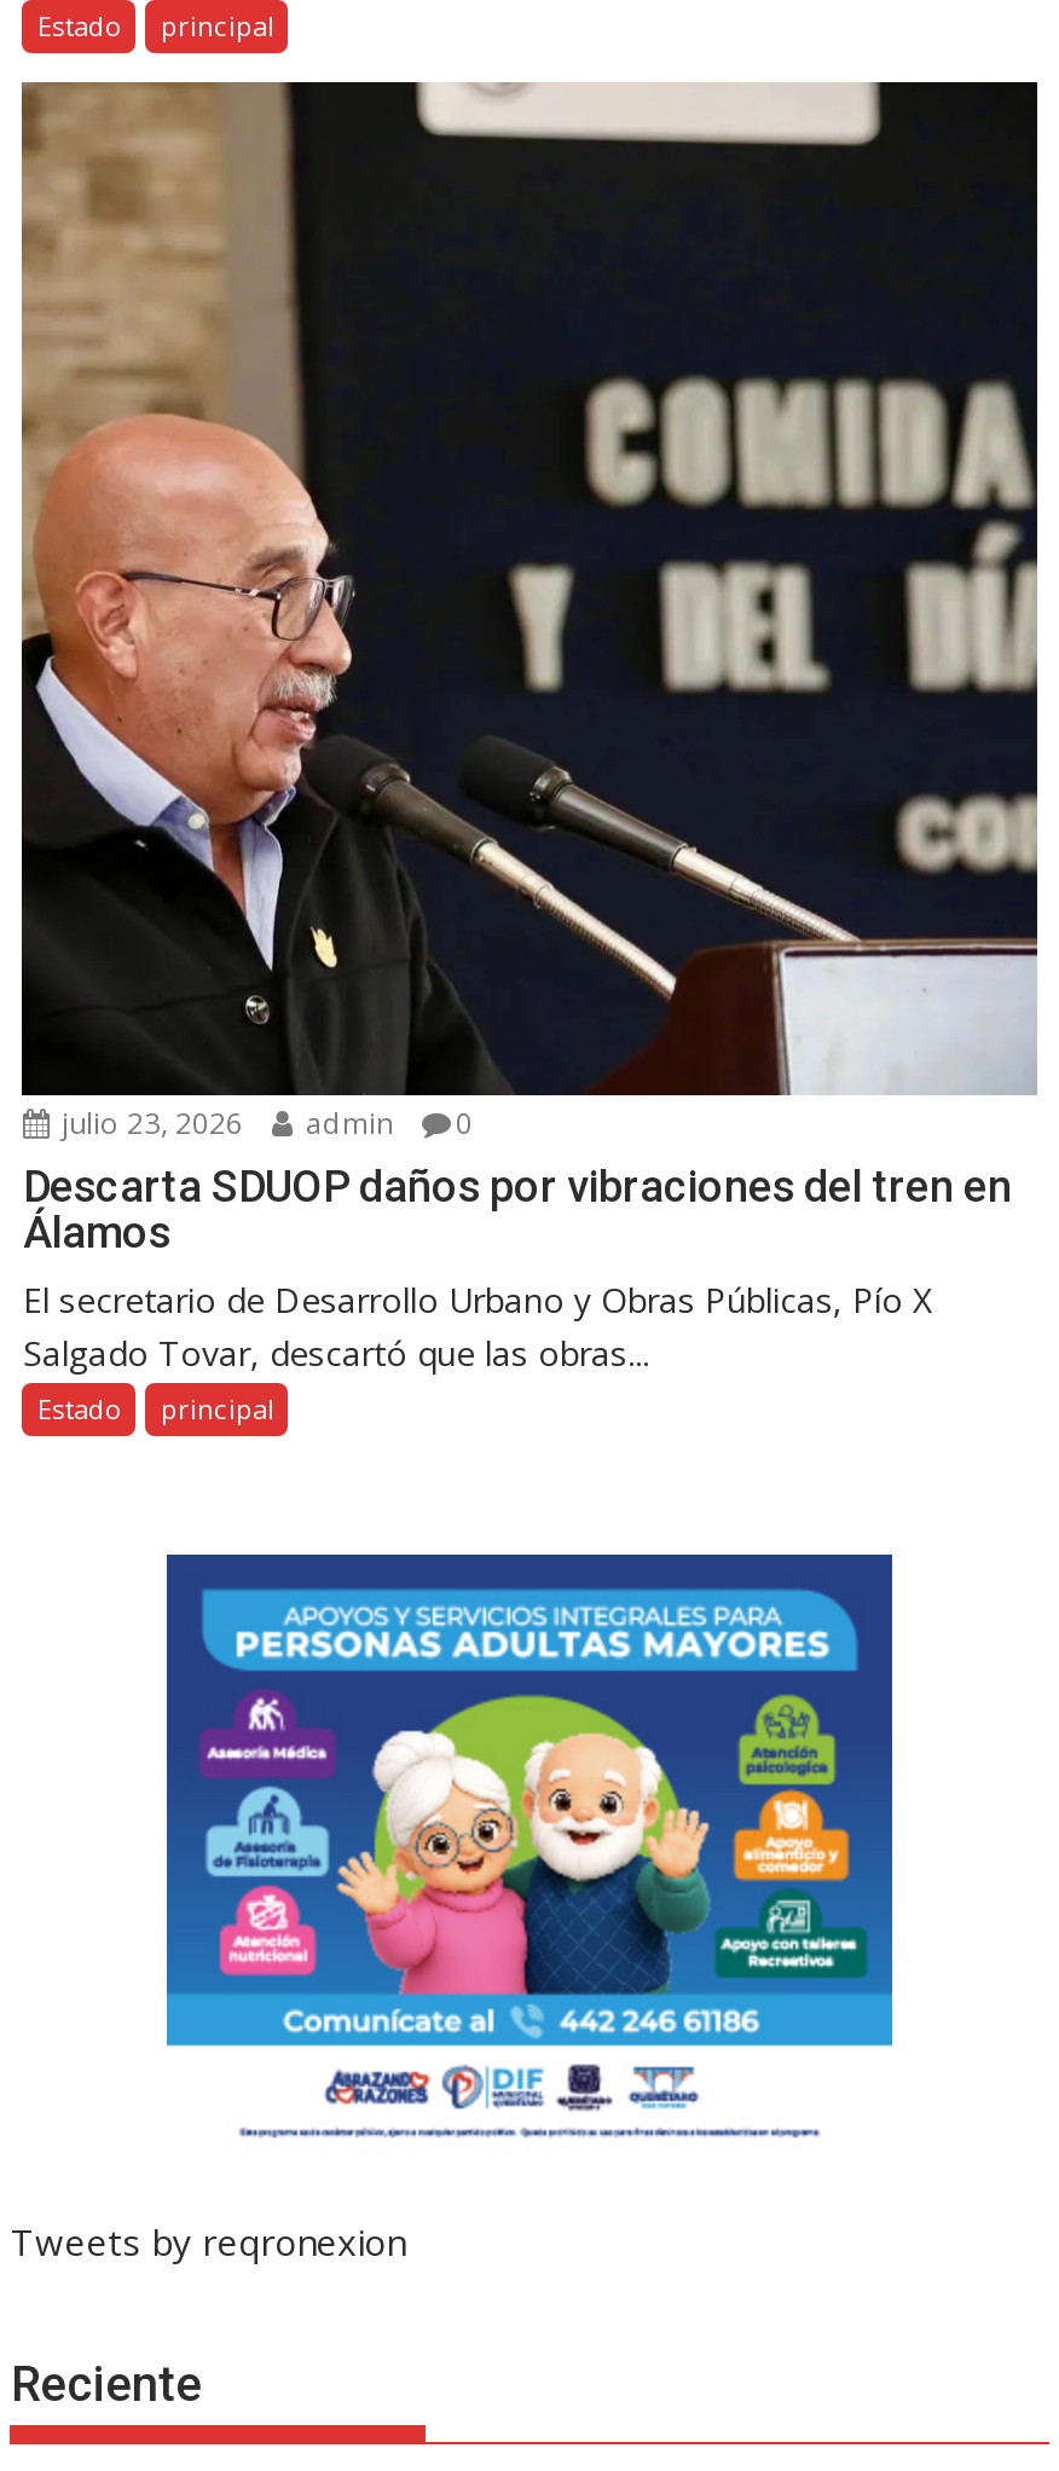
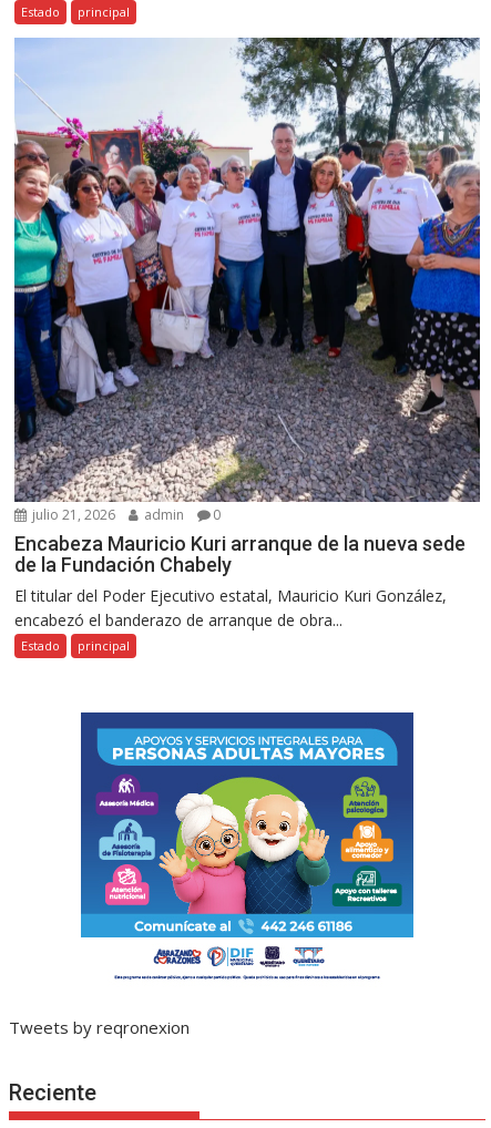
- [image]
- julio 23, 2026 admin 0
+ [image]
+ julio 21, 2026 admin 0

- Descarta SDUOP daños por vibraciones del tren en
- Álamos
- El secretario de Desarrollo Urbano y Obras Públicas, Pío X
- Salgado Tovar, descartó que las obras...
+ Encabeza Mauricio Kuri arranque de la nueva sede
+ de la Fundación Chabely
+ El titular del Poder Ejecutivo estatal, Mauricio Kuri González,
+ encabezó el banderazo de arranque de obra...
